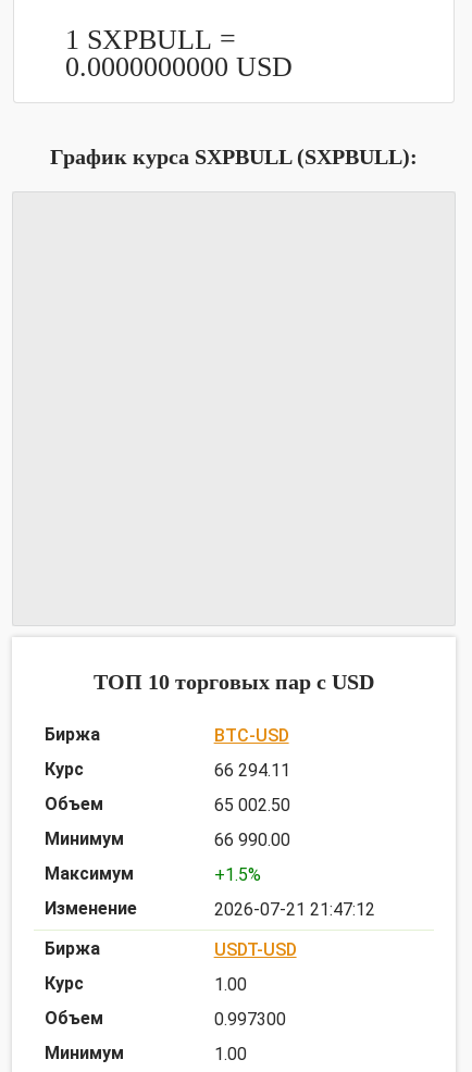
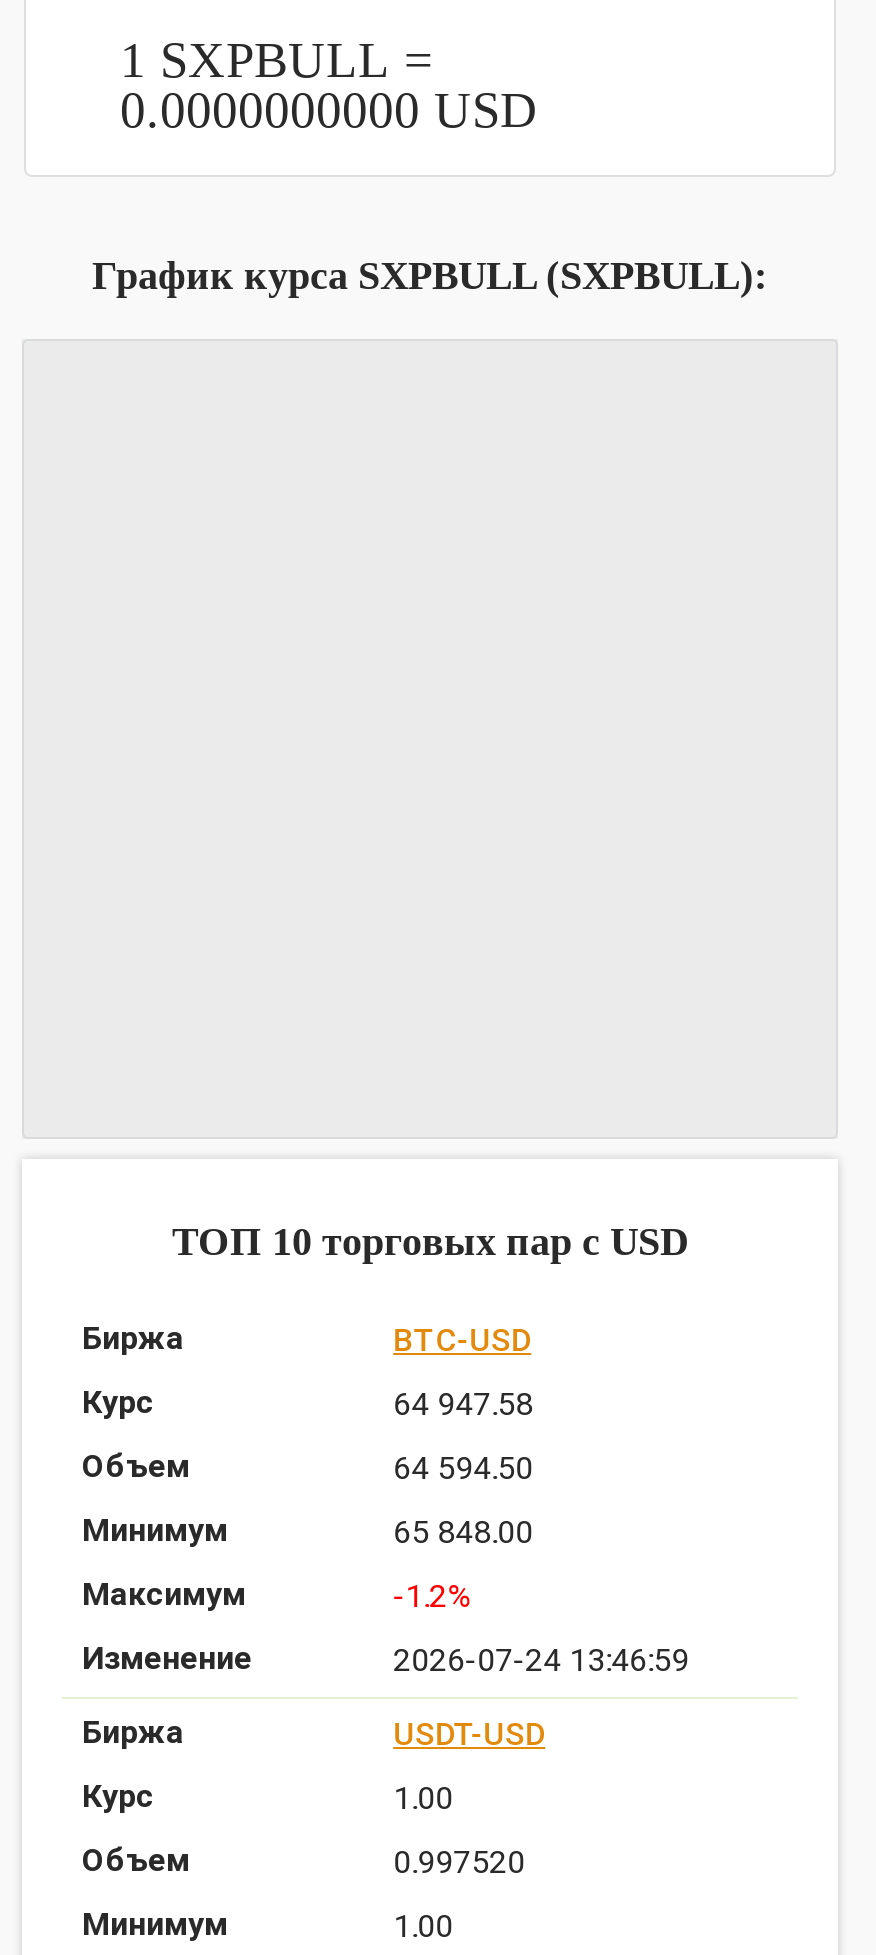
- 66 294.11
+ 64 947.58

- 65 002.50
+ 64 594.50

- 66 990.00
+ 65 848.00

- +1.5%
+ -1.2%

- 2026-07-21 21:47:12
+ 2026-07-24 13:46:59

- 0.997300
+ 0.997520
